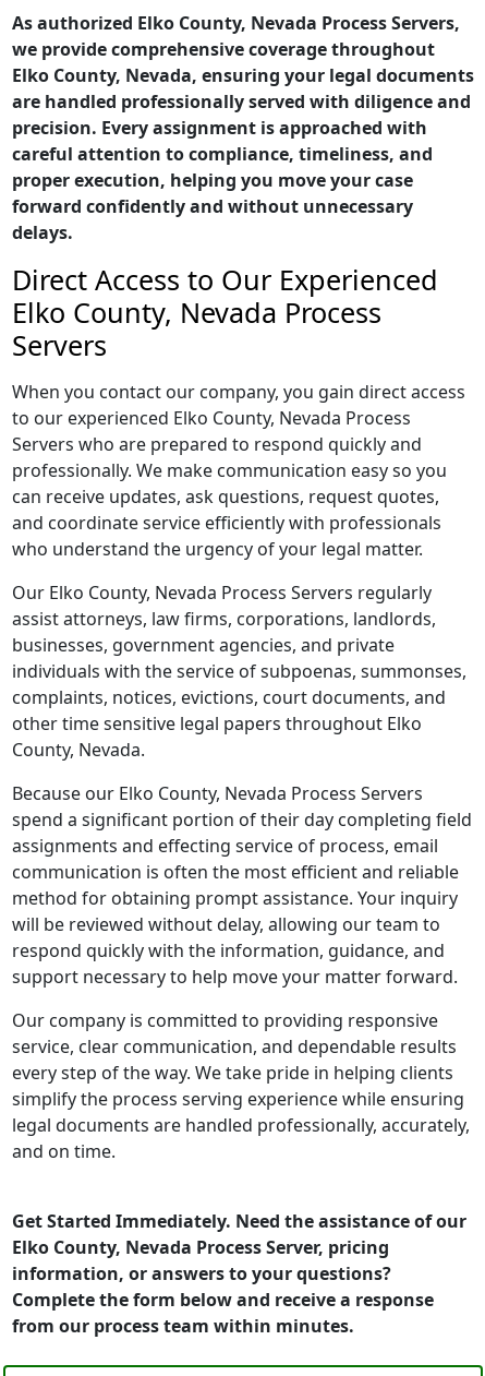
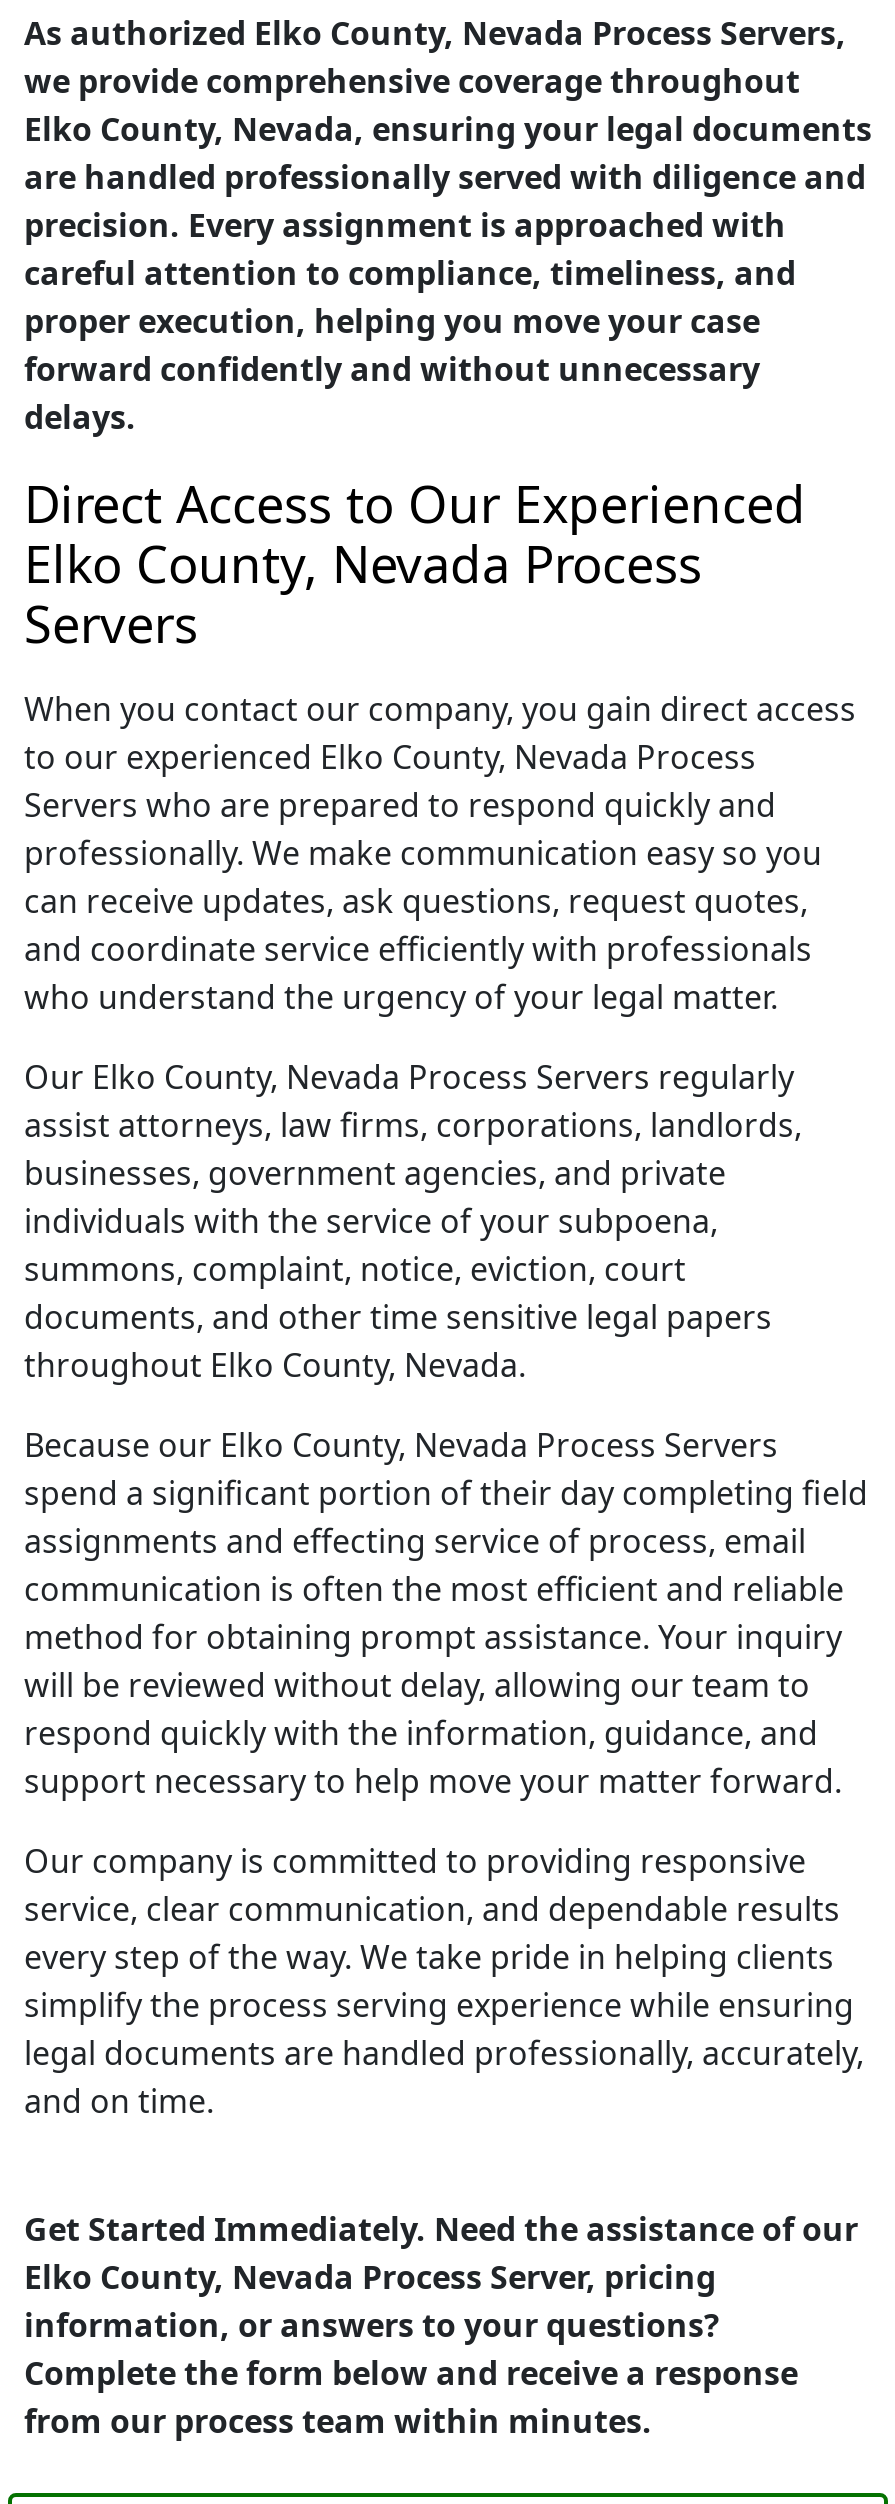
- individuals with the service of subpoenas, summonses,
- complaints, notices, evictions, court documents, and
- other time sensitive legal papers throughout Elko
- County, Nevada.
+ individuals with the service of your subpoena,
+ summons, complaint, notice, eviction, court
+ documents, and other time sensitive legal papers
+ throughout Elko County, Nevada.
